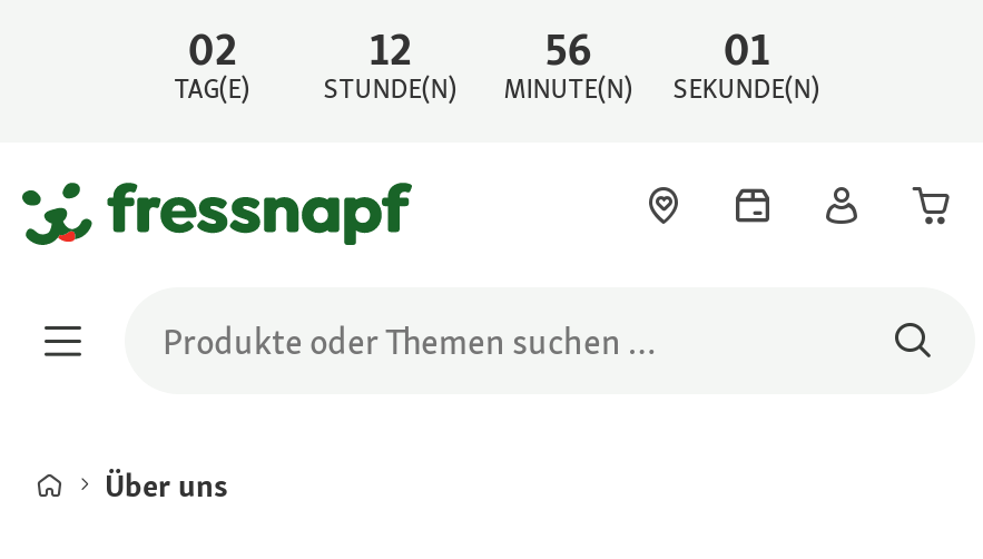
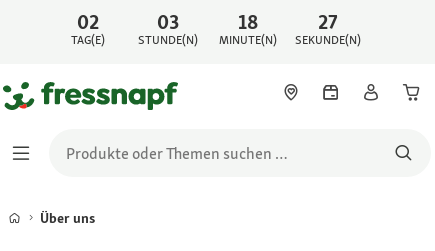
- 12
+ 03

- 56
+ 18

- 01
+ 27
